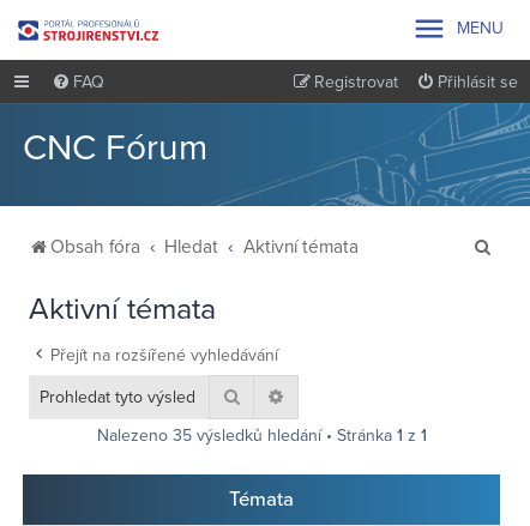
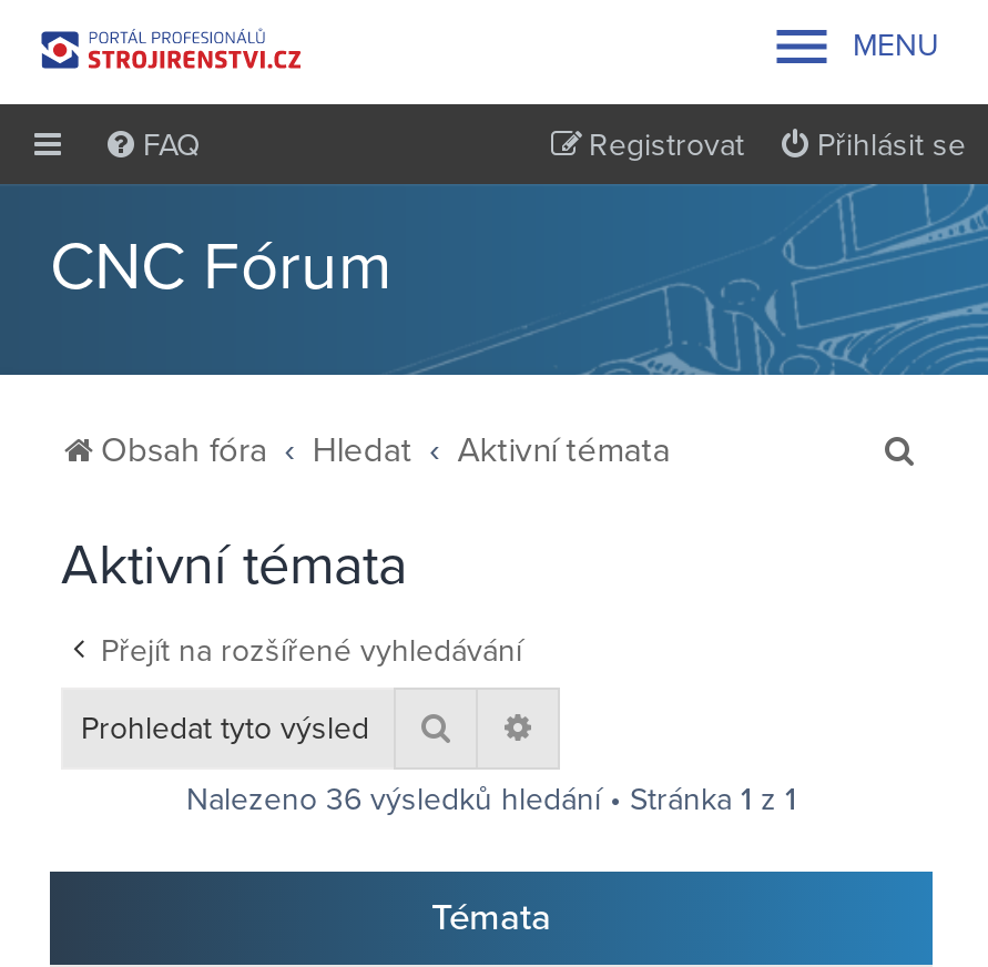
- Nalezeno 35 výsledků hledání • Stránka 1 z 1
+ Nalezeno 36 výsledků hledání • Stránka 1 z 1
